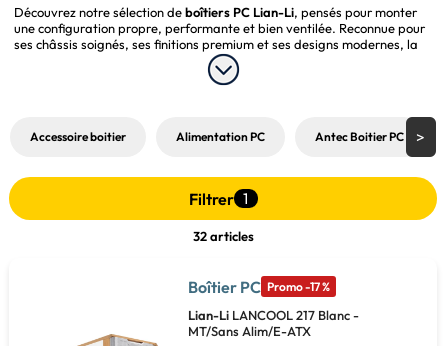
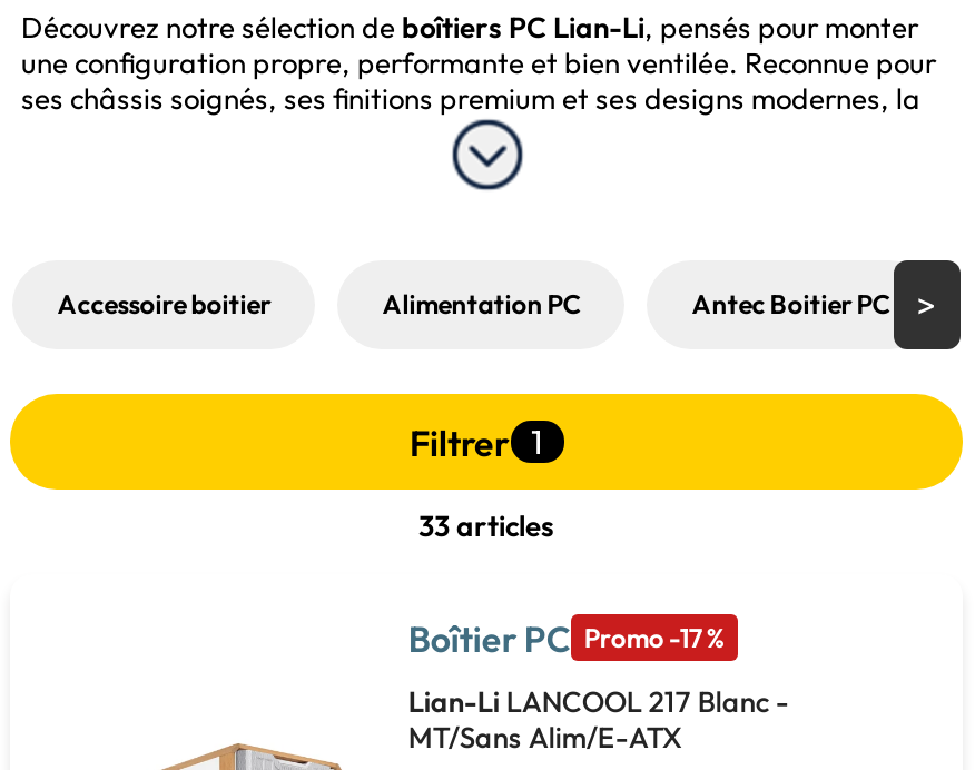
- 32 articles
+ 33 articles
